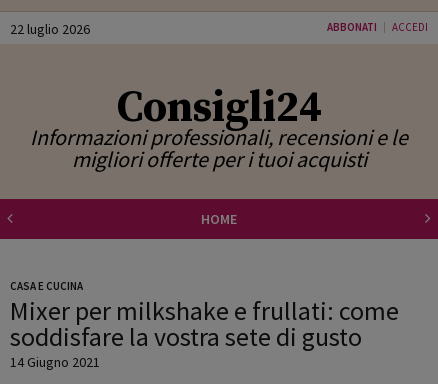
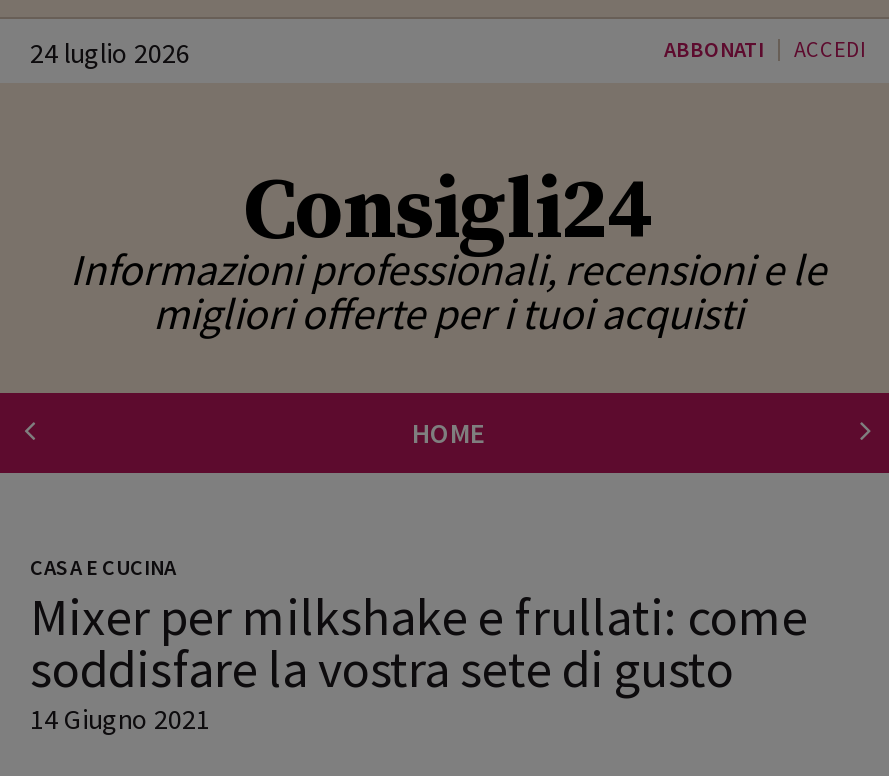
- 22 luglio 2026
+ 24 luglio 2026
